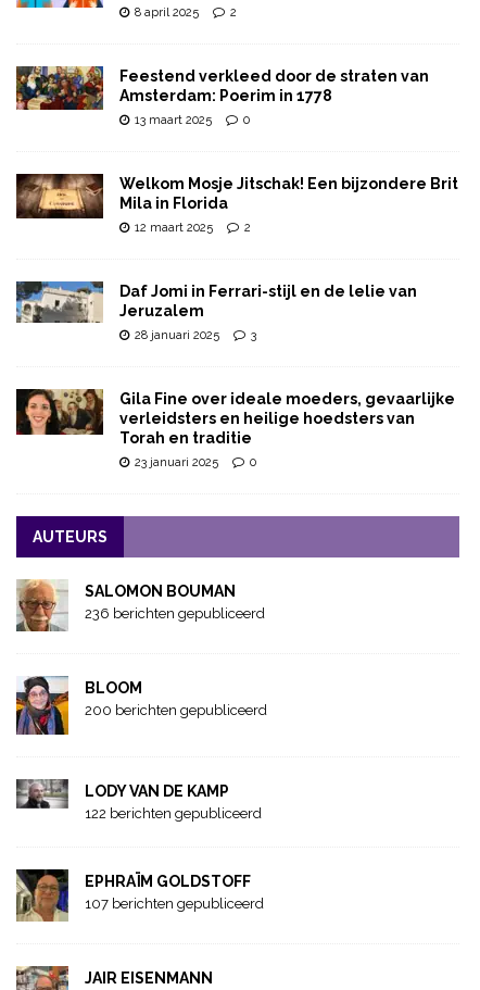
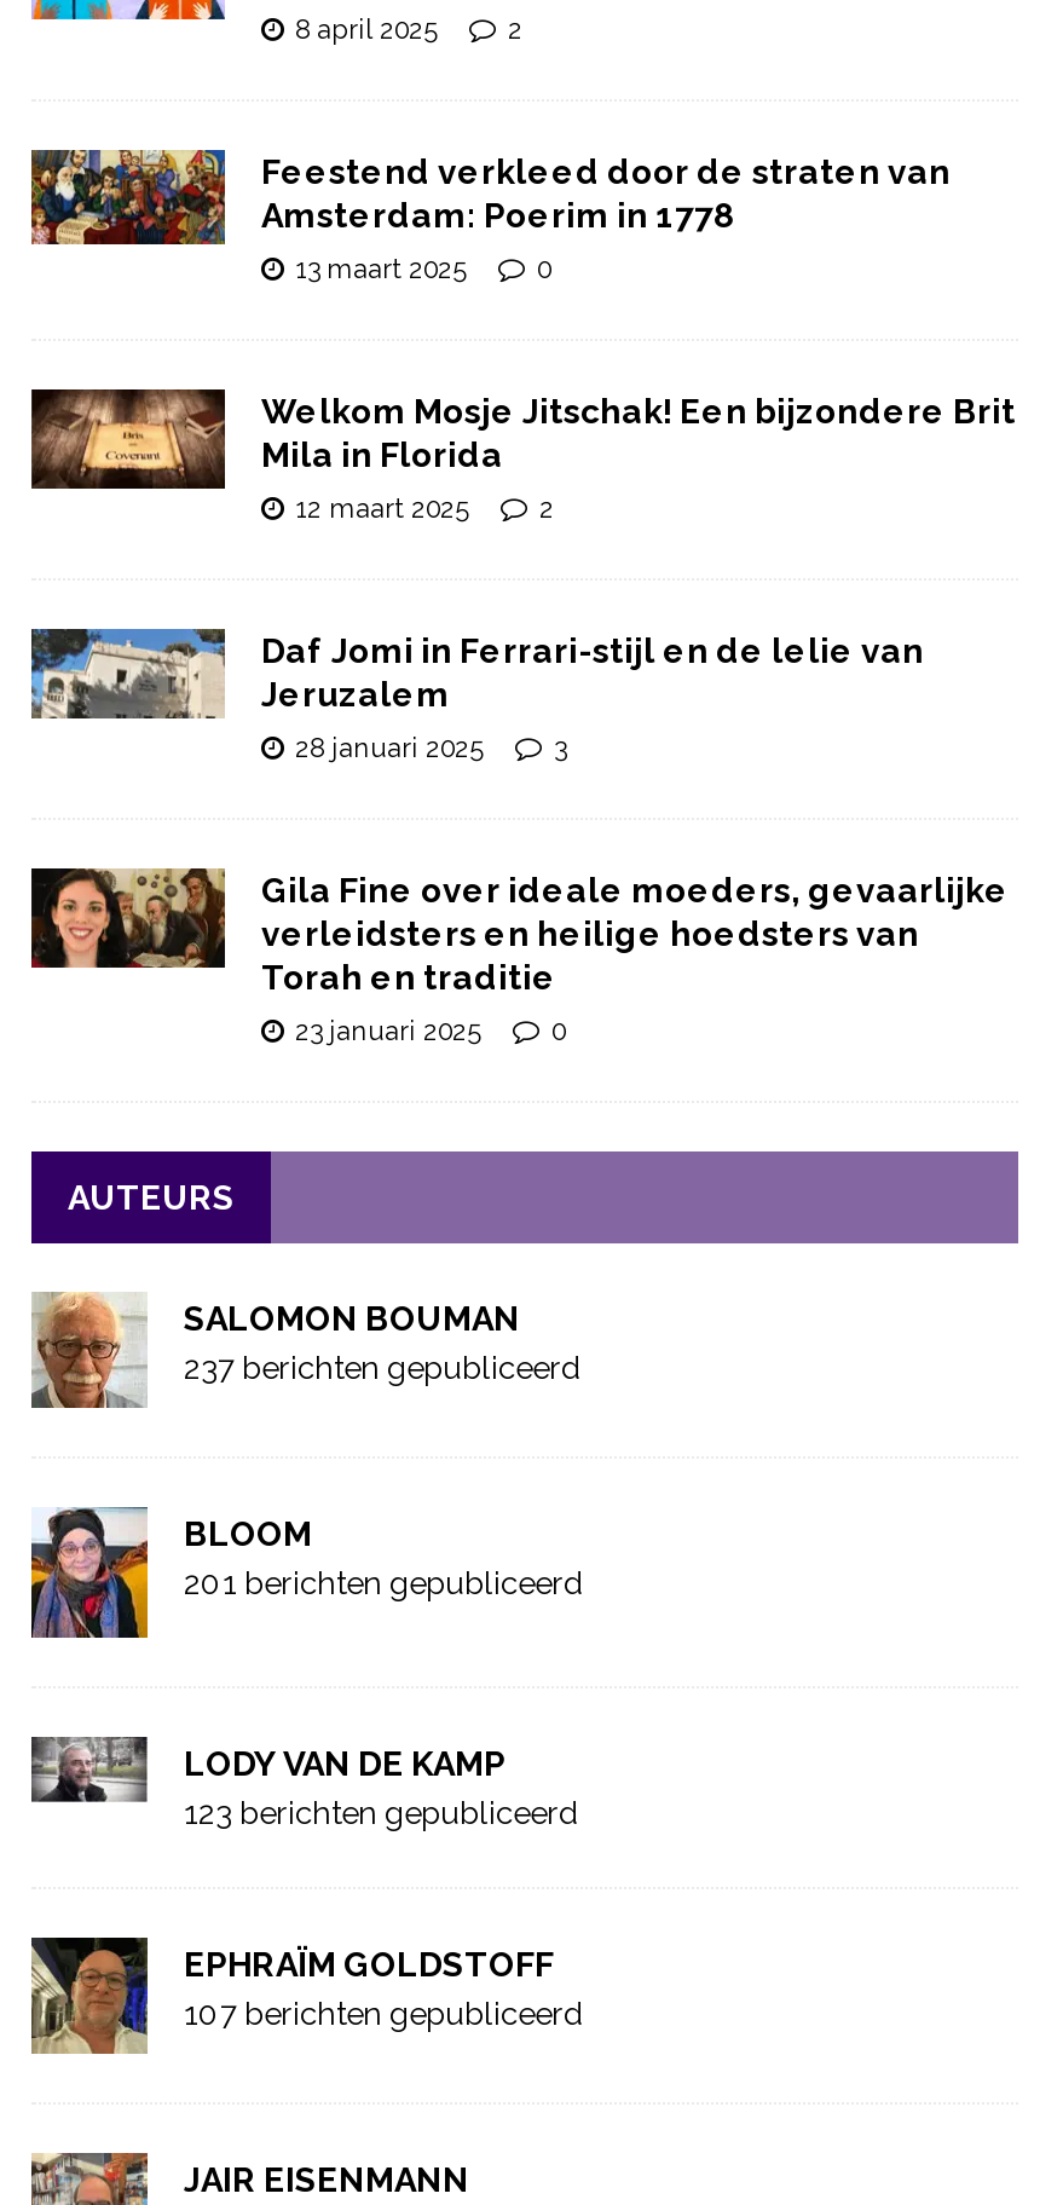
- 236 berichten gepubliceerd
+ 237 berichten gepubliceerd

- 200 berichten gepubliceerd
+ 201 berichten gepubliceerd

- 122 berichten gepubliceerd
+ 123 berichten gepubliceerd
